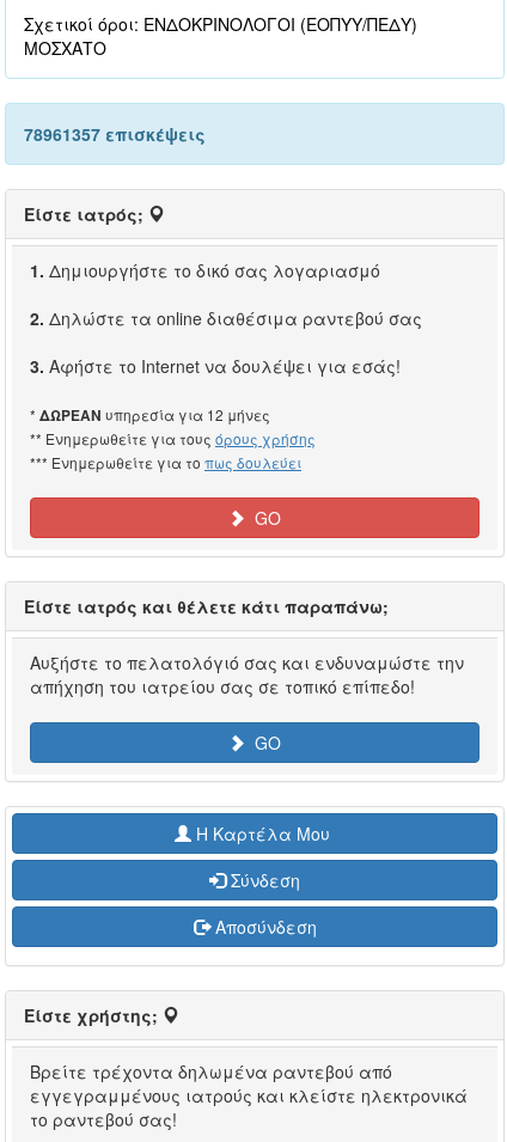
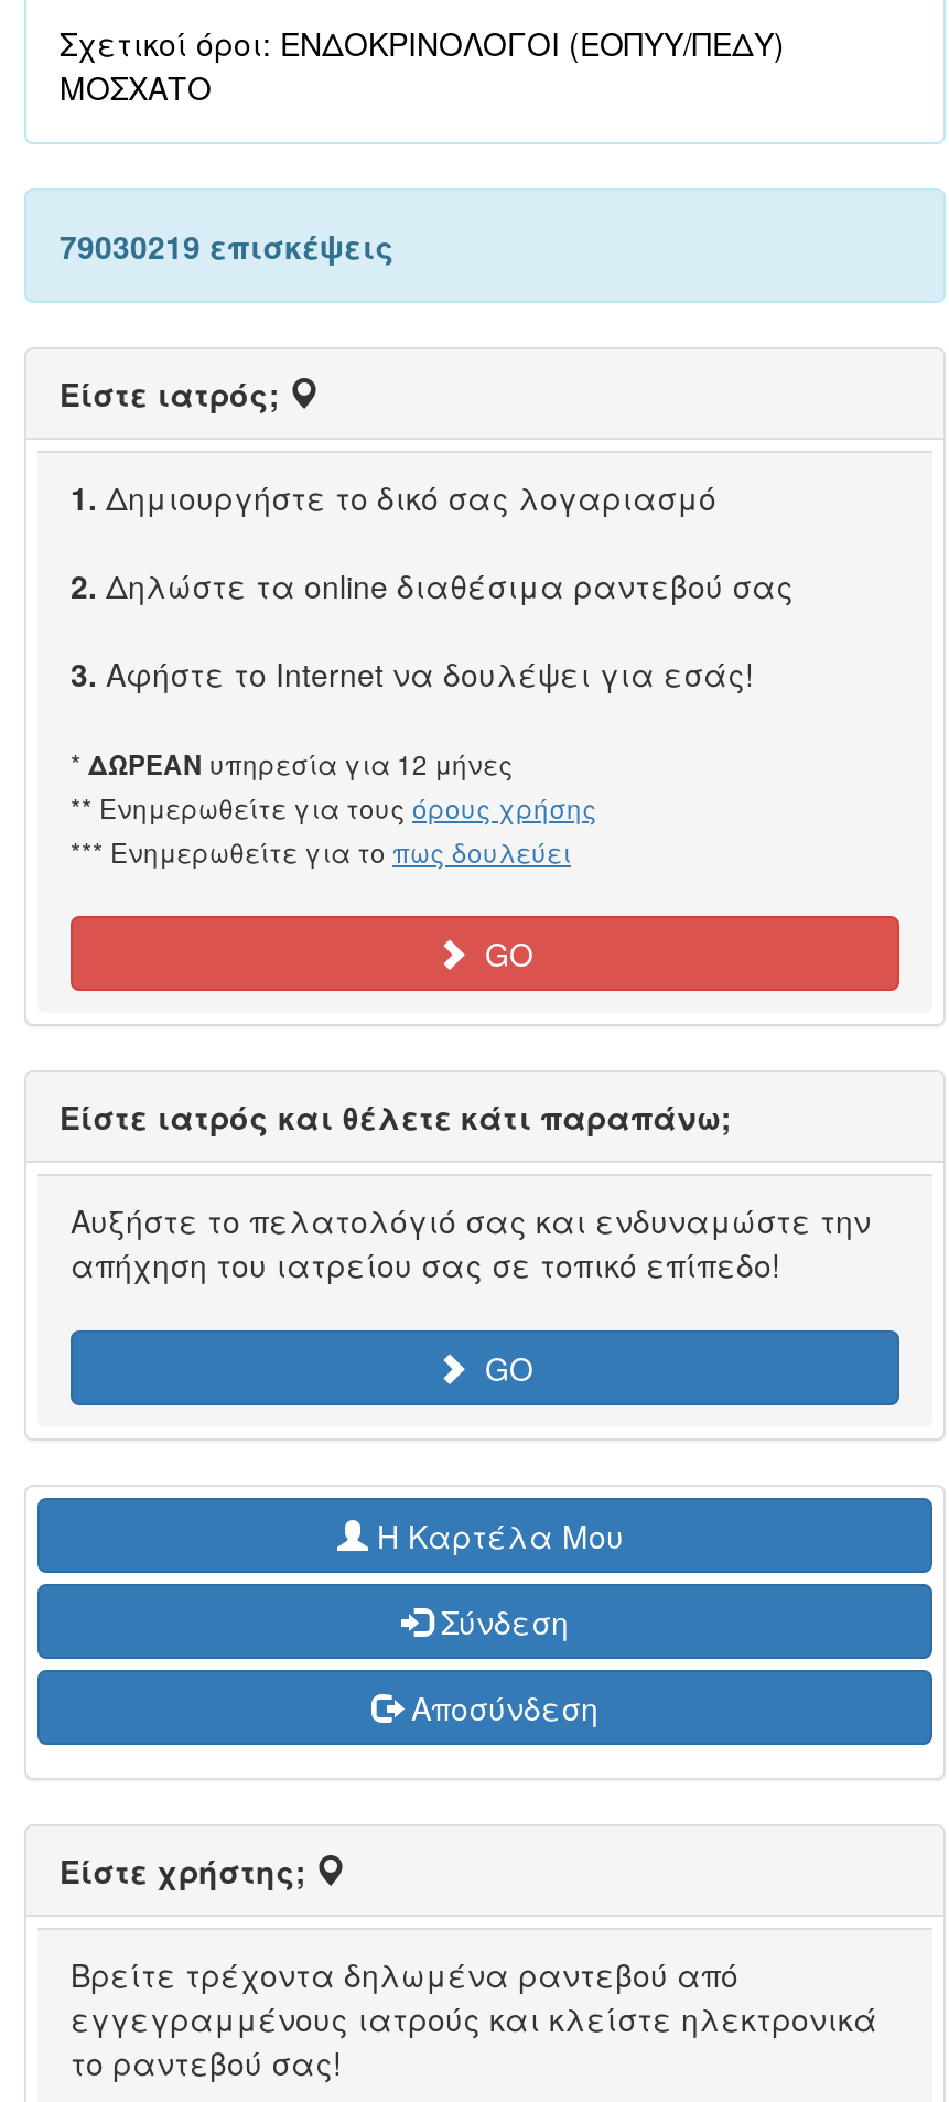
- 78961357 επισκέψεις
+ 79030219 επισκέψεις
